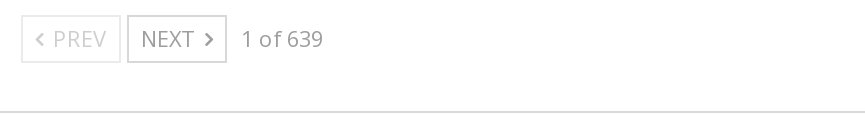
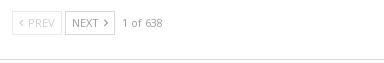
- PREV NEXT 1 of 639
+ PREV NEXT 1 of 638
